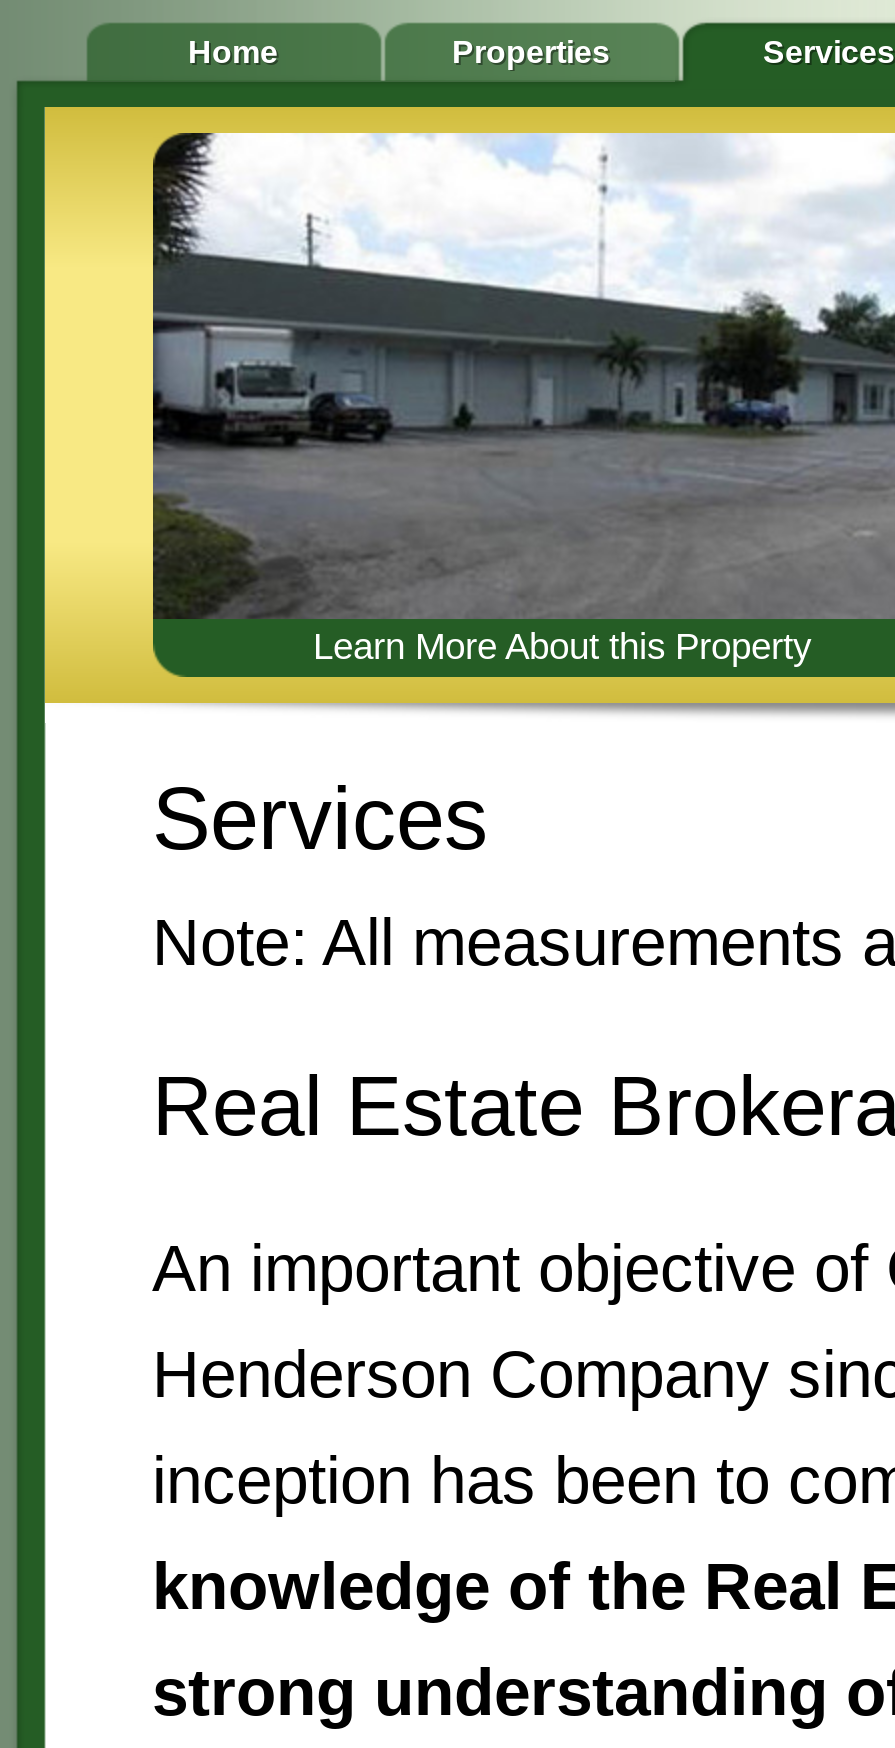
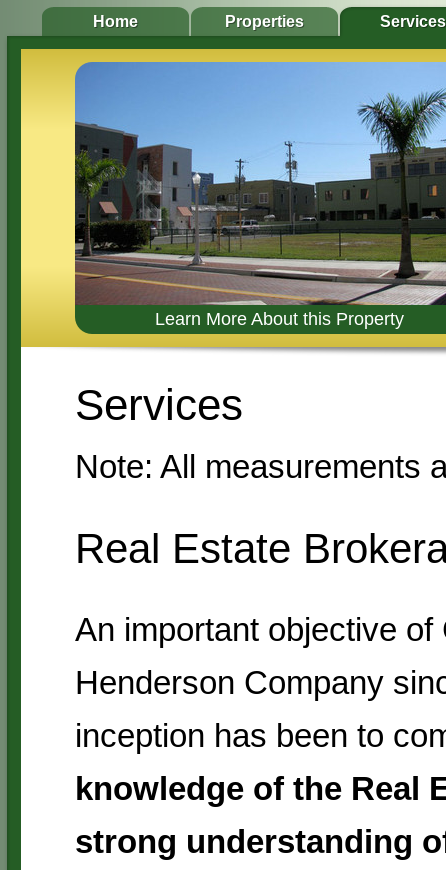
- [image]
+ [image]
